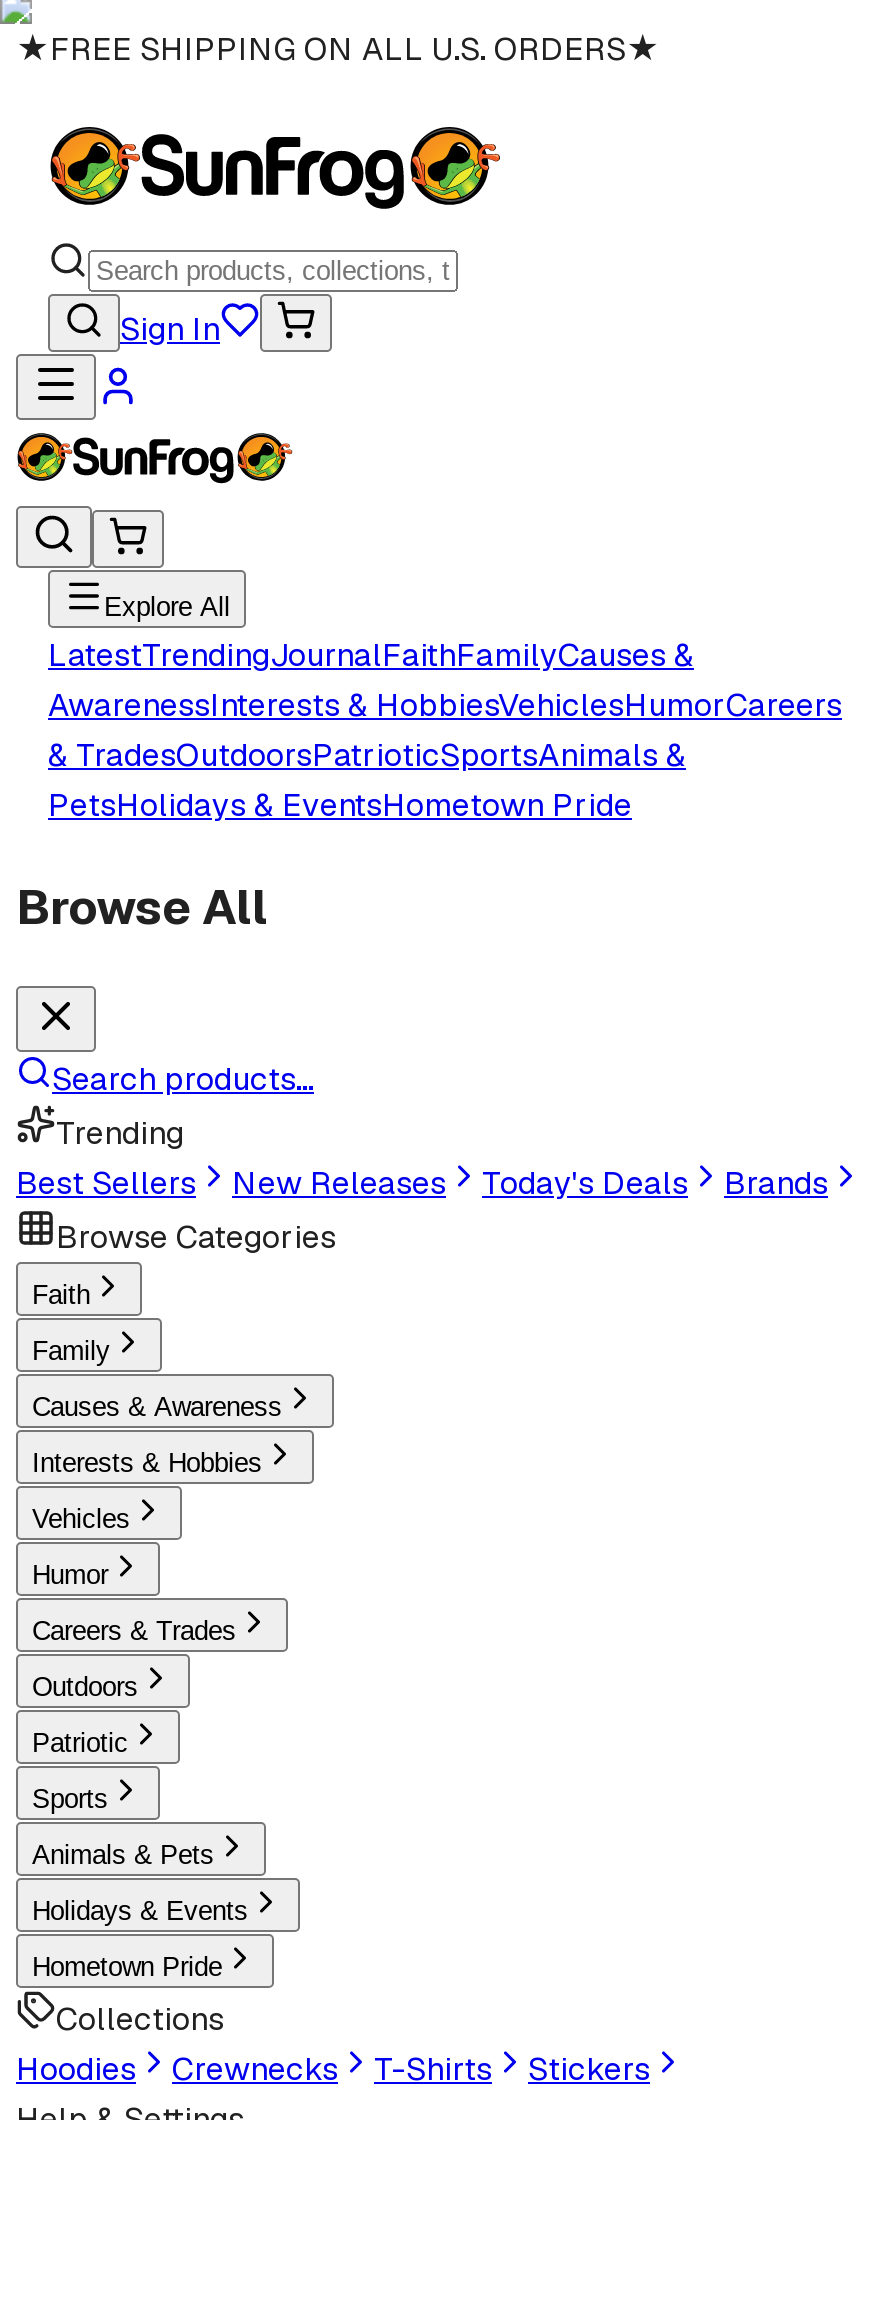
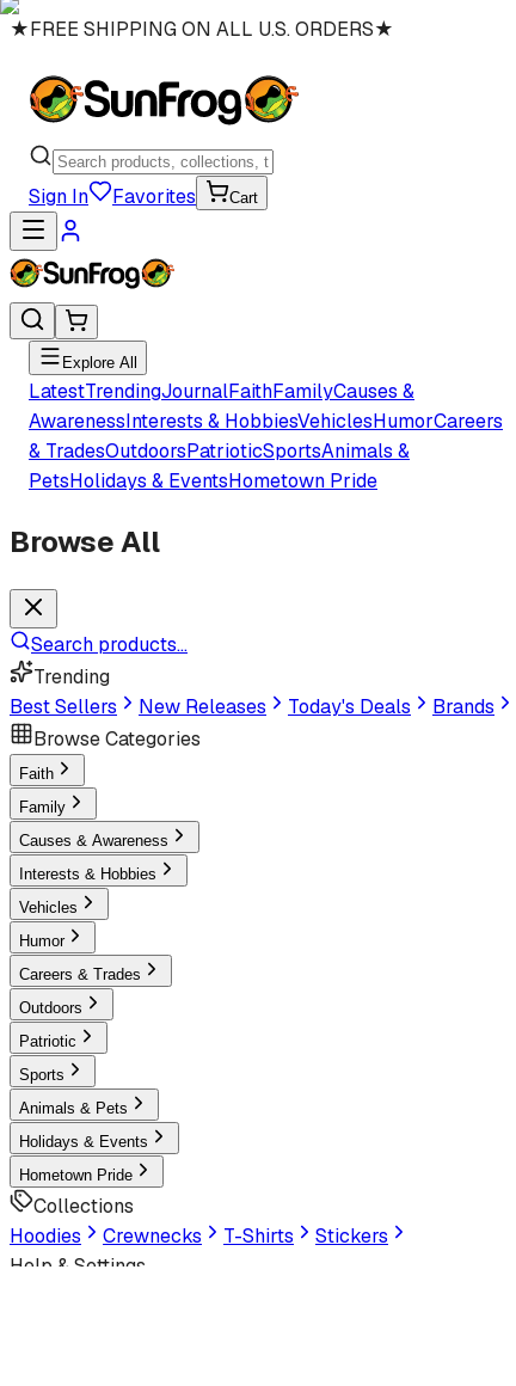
+ Favorites
+ Cart
